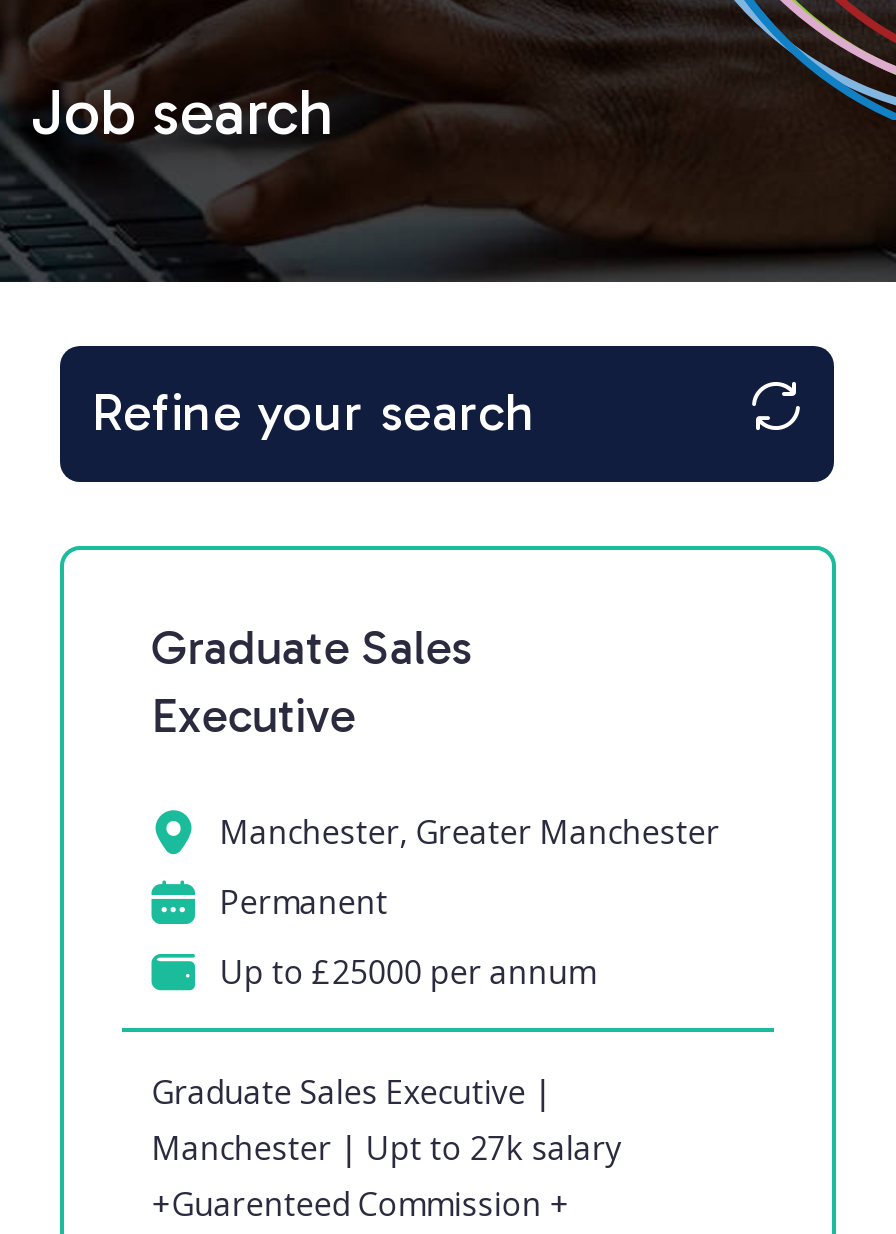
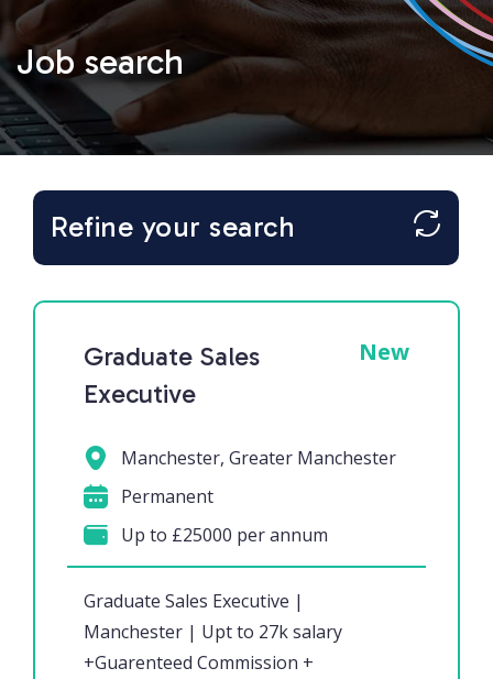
+ New
